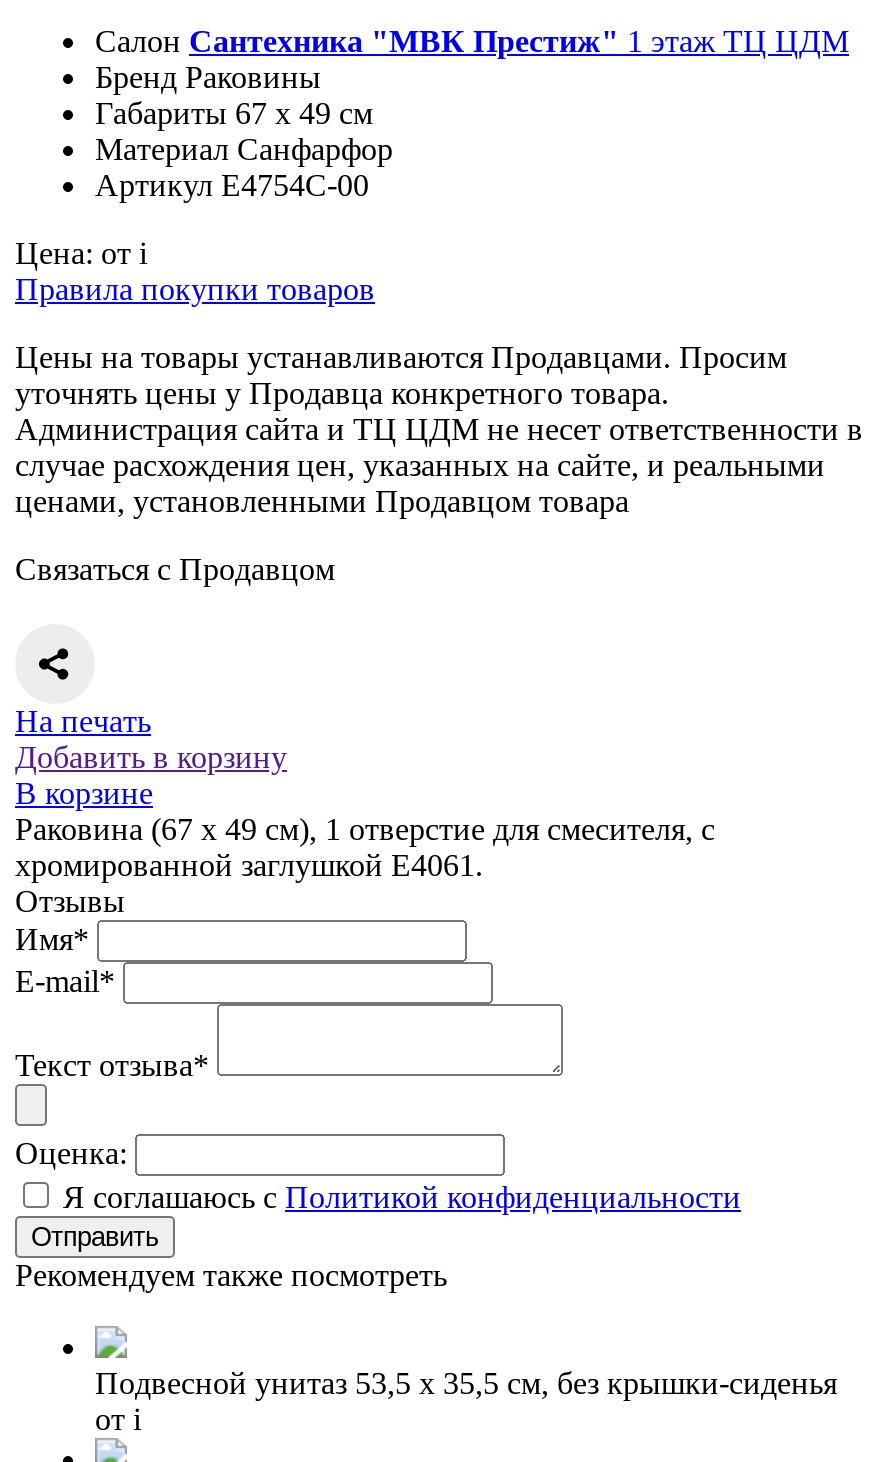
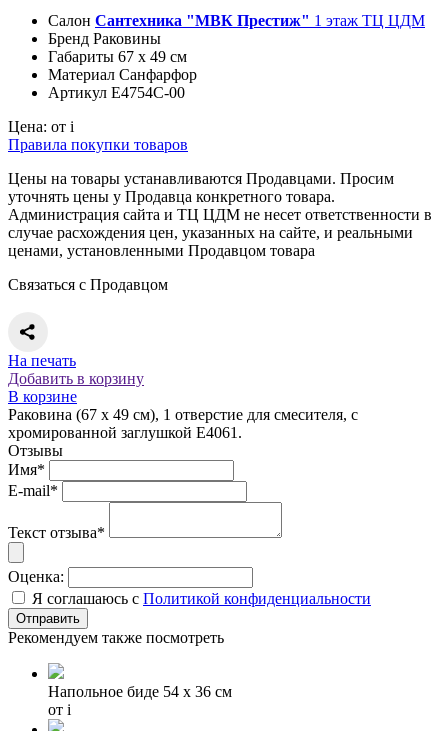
- Подвесной унитаз 53,5 x 35,5 см, без крышки-сиденья
+ Напольное биде 54 x 36 см
